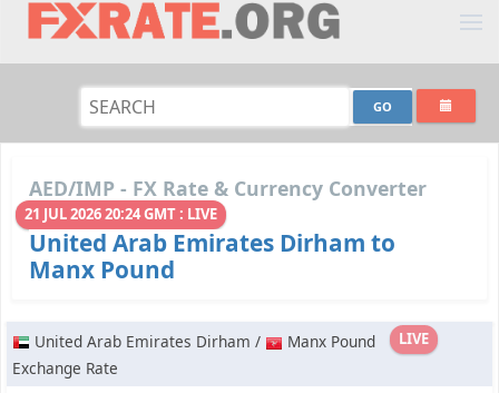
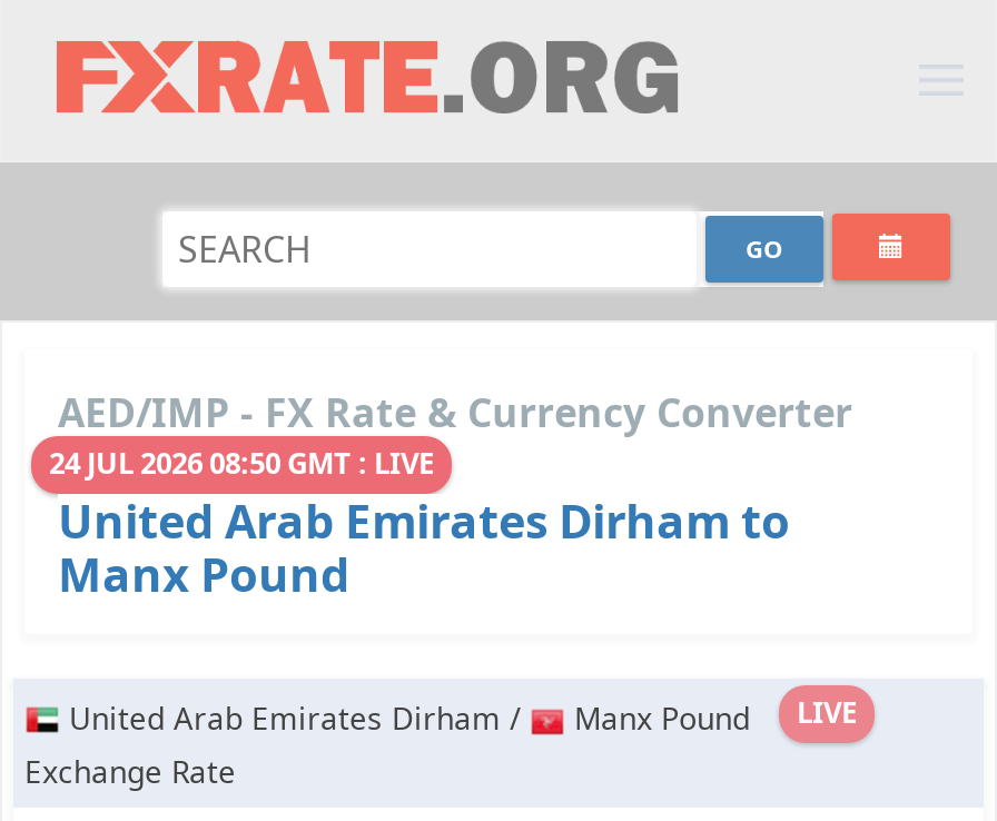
- 21 JUL 2026 20:24 GMT : LIVE
+ 24 JUL 2026 08:50 GMT : LIVE
